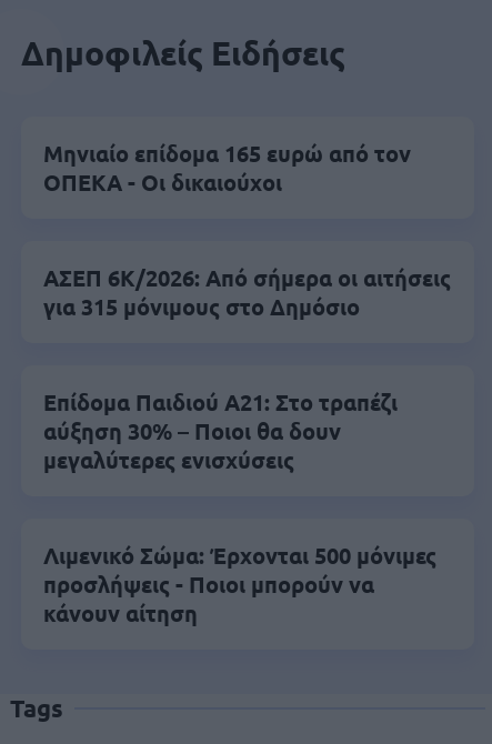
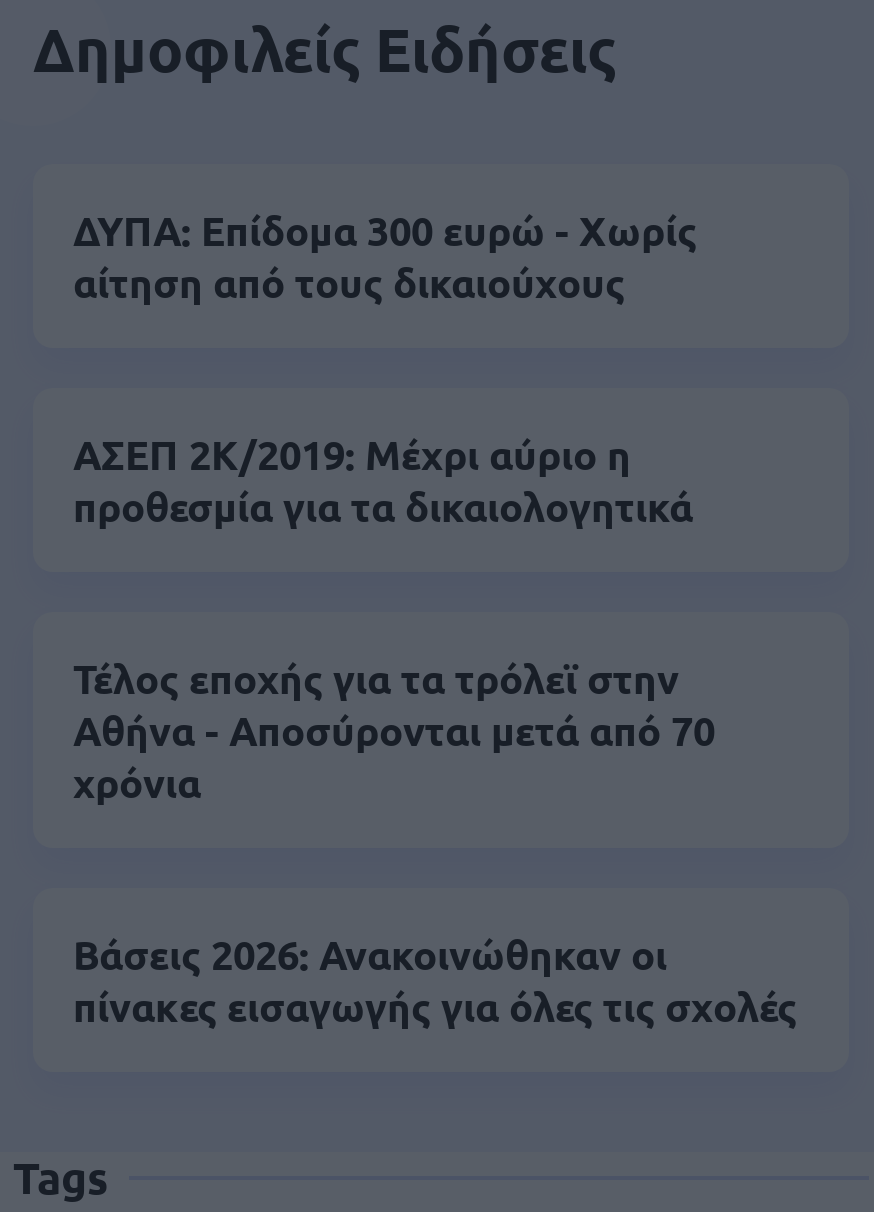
- Μηνιαίο επίδομα 165 ευρώ από τον
- ΟΠΕΚΑ - Οι δικαιούχοι
+ ΔΥΠΑ: Επίδομα 300 ευρώ - Χωρίς
+ αίτηση από τους δικαιούχους

- ΑΣΕΠ 6Κ/2026: Από σήμερα οι αιτήσεις
- για 315 μόνιμους στο Δημόσιο
+ ΑΣΕΠ 2Κ/2019: Μέχρι αύριο η
+ προθεσμία για τα δικαιολογητικά

- Επίδομα Παιδιού Α21: Στο τραπέζι
- αύξηση 30% – Ποιοι θα δουν
- μεγαλύτερες ενισχύσεις
+ Τέλος εποχής για τα τρόλεϊ στην
+ Αθήνα - Αποσύρονται μετά από 70
+ χρόνια

- Λιμενικό Σώμα: Έρχονται 500 μόνιμες
- προσλήψεις - Ποιοι μπορούν να
- κάνουν αίτηση
+ Βάσεις 2026: Ανακοινώθηκαν οι
+ πίνακες εισαγωγής για όλες τις σχολές
